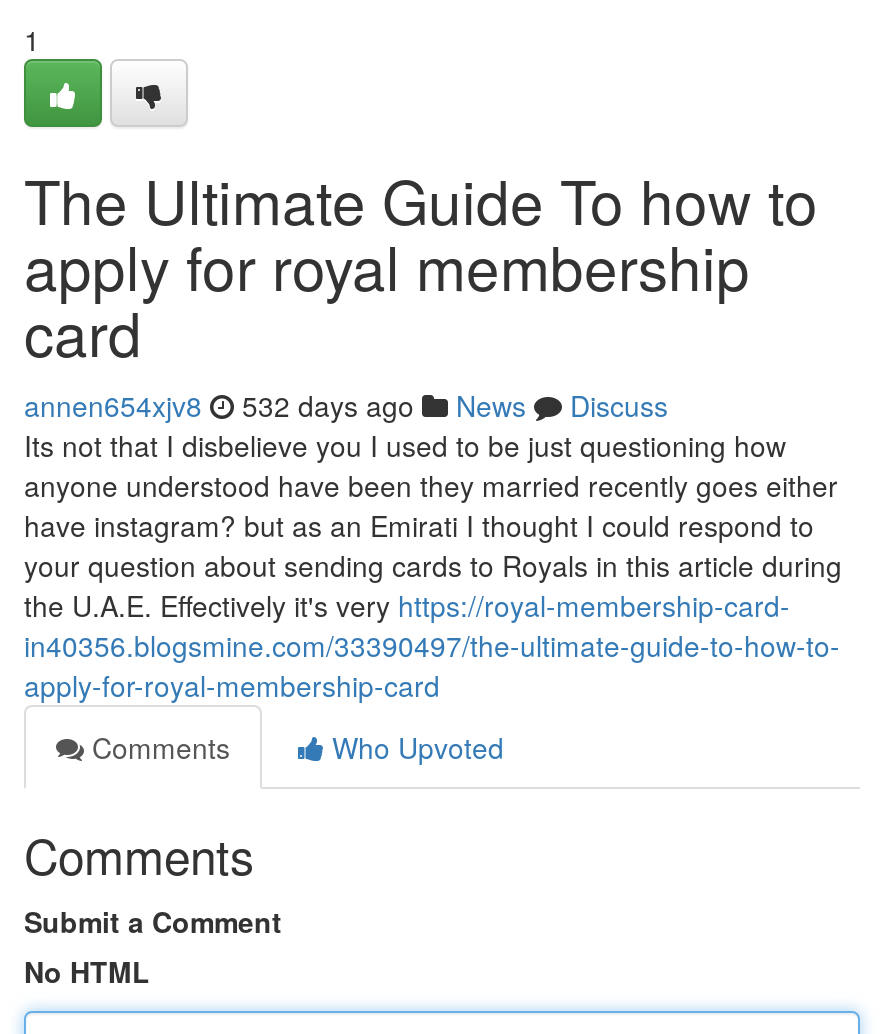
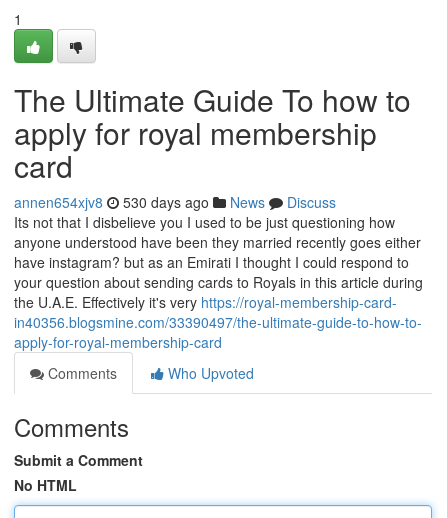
- annen654xjv8 532 days ago News Discuss
+ annen654xjv8 530 days ago News Discuss
